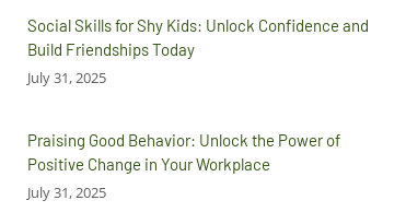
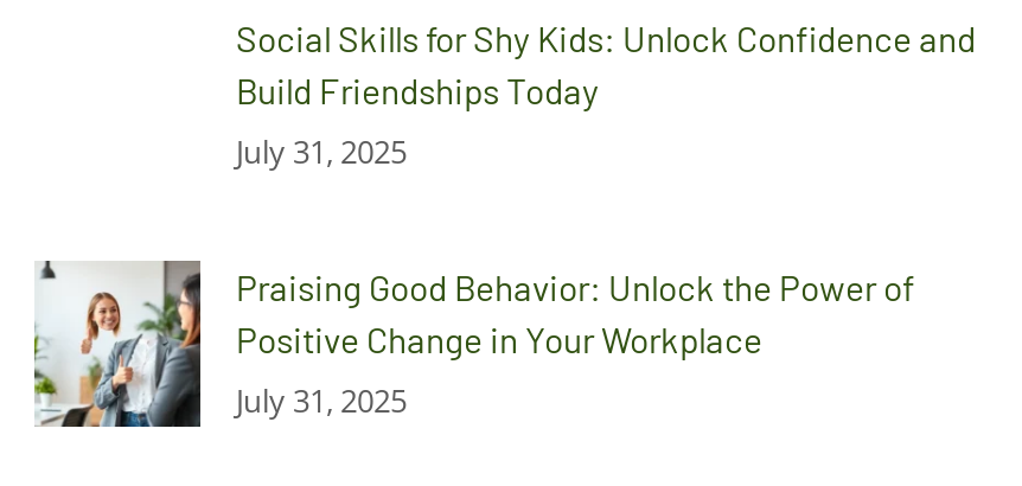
+ [image]
